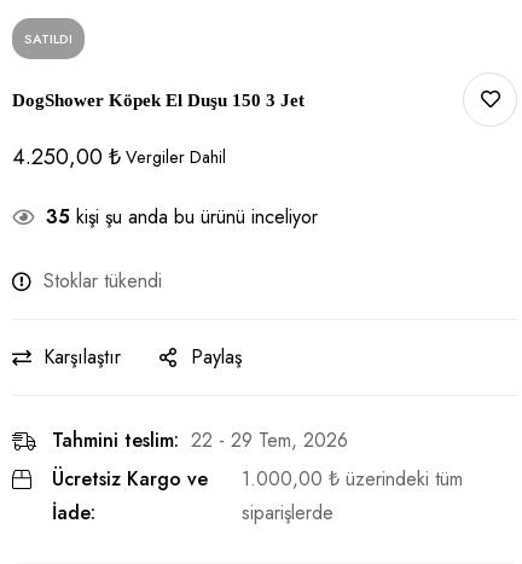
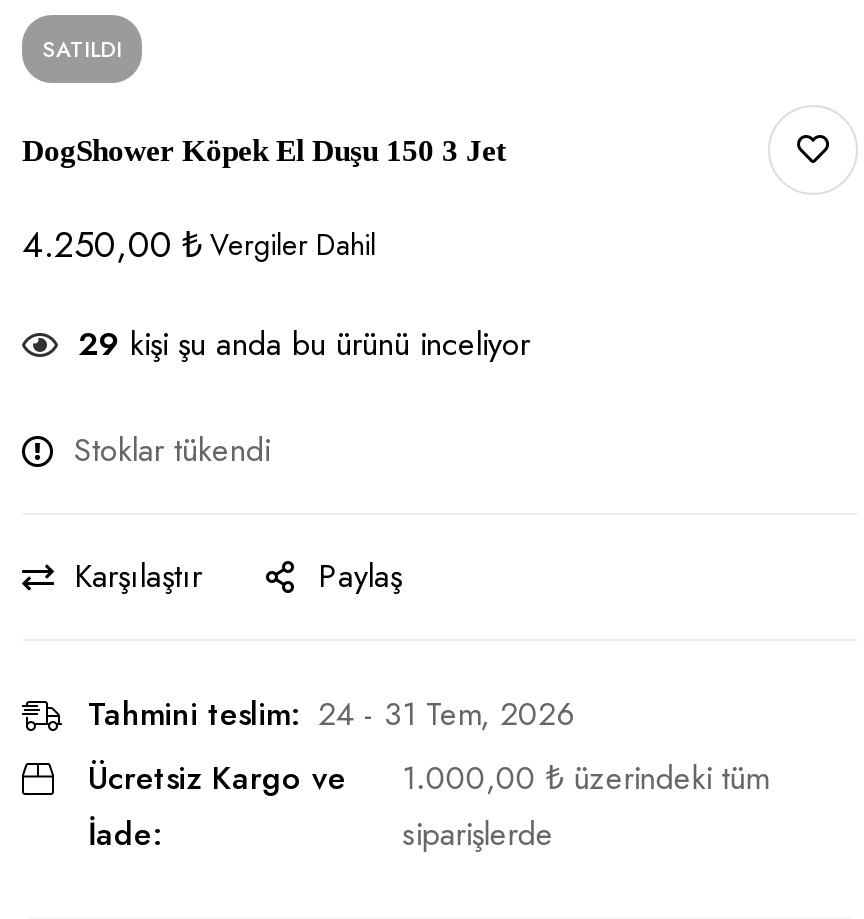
- 35 kişi şu anda bu ürünü inceliyor
+ 29 kişi şu anda bu ürünü inceliyor

- Tahmini teslim: 22 - 29 Tem, 2026
+ Tahmini teslim: 24 - 31 Tem, 2026
